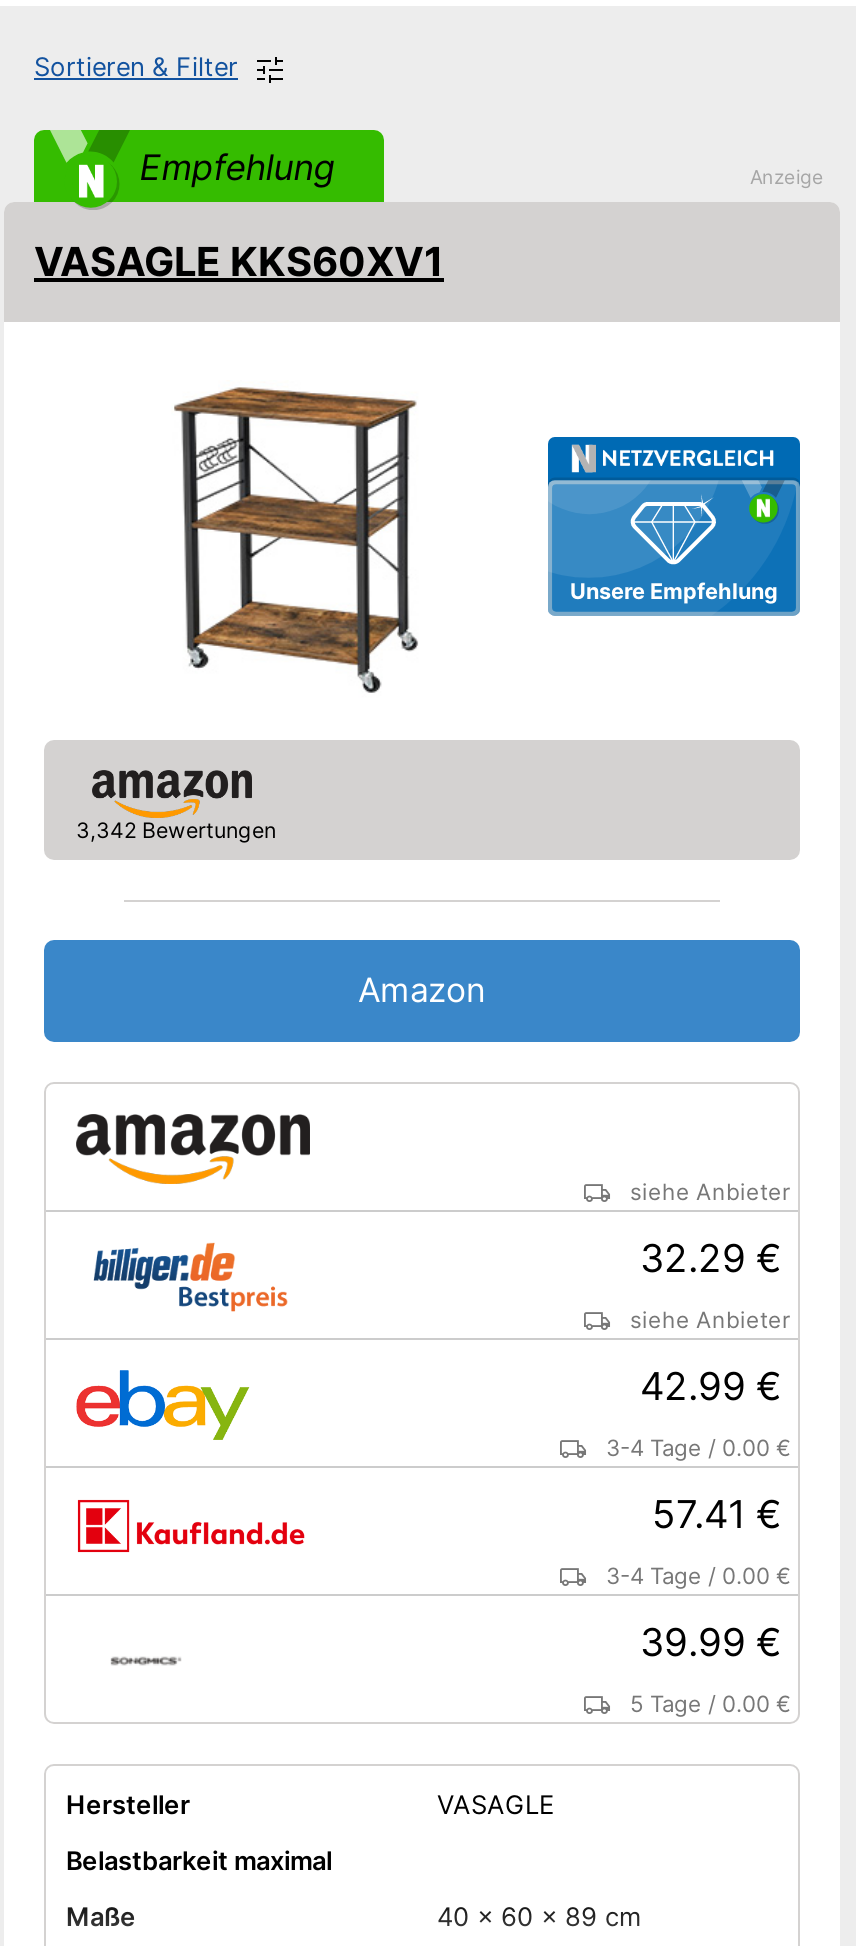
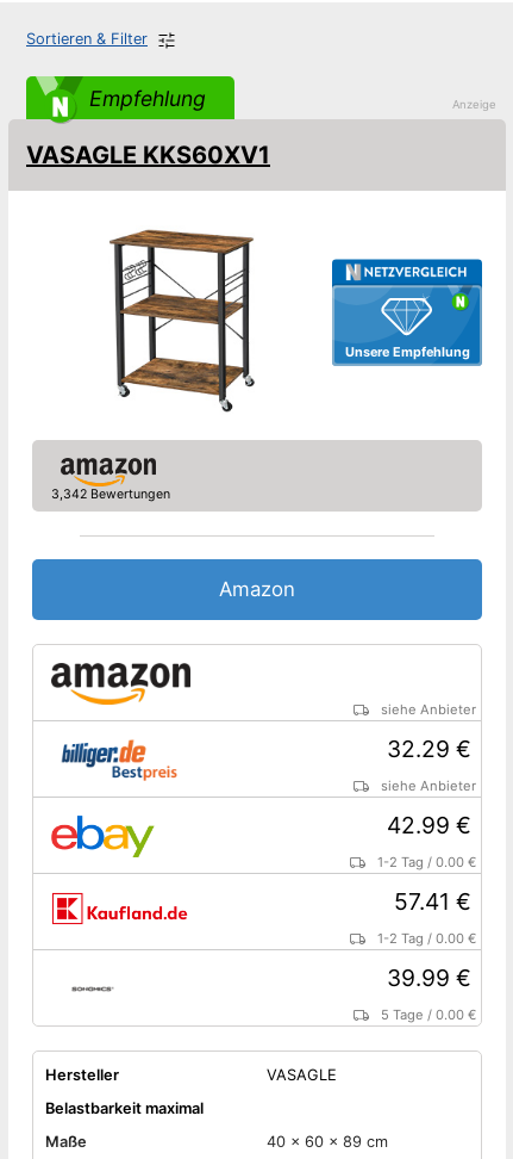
- 3-4 Tage / 0.00 €
+ 1-2 Tag / 0.00 €

- 3-4 Tage / 0.00 €
+ 1-2 Tag / 0.00 €
